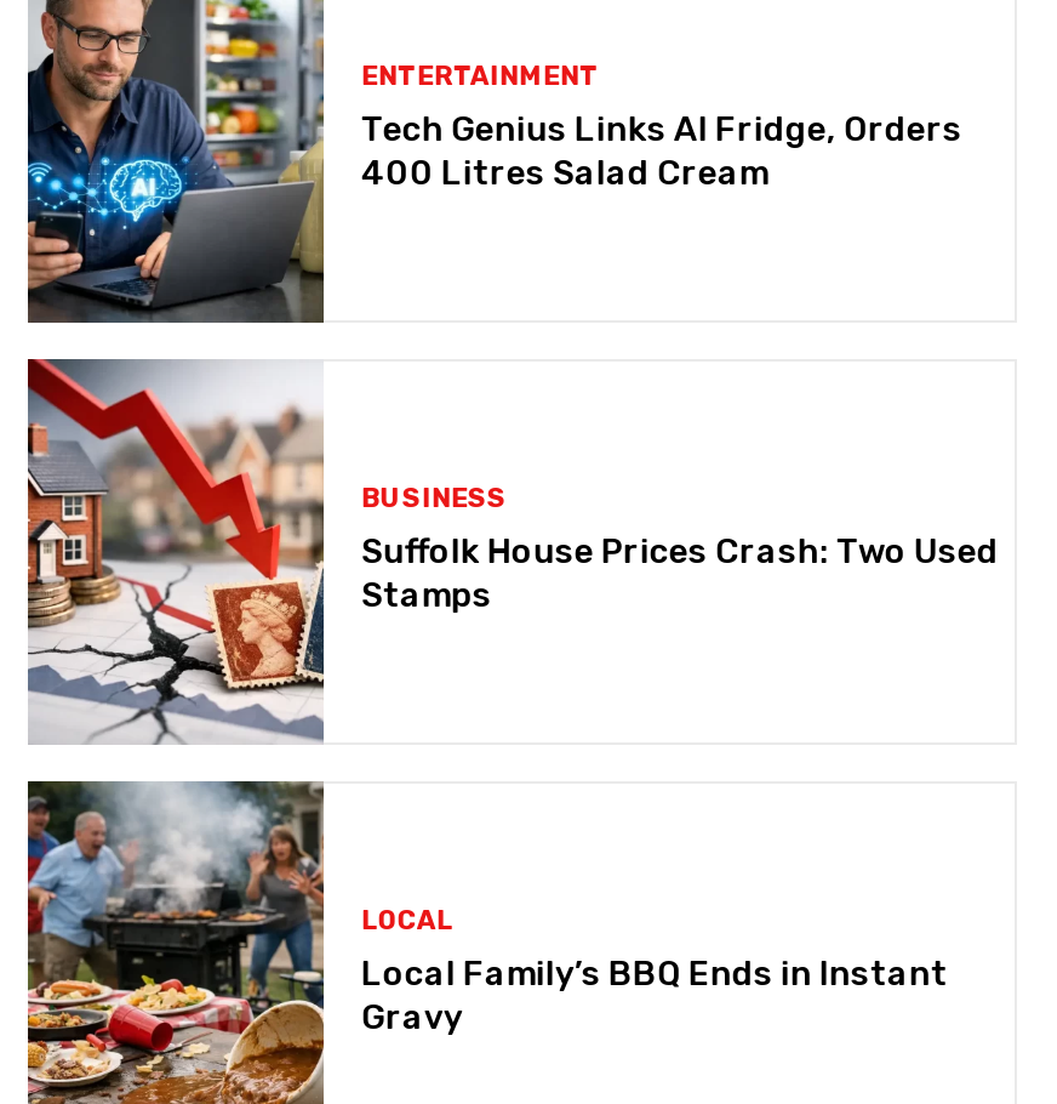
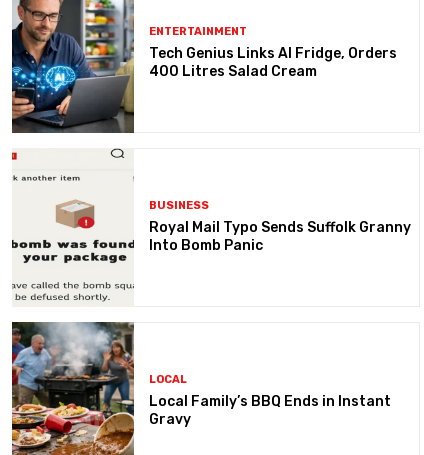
- [image]
- Suffolk House Prices Crash: Two Used
- Stamps
+ [image]
+ Royal Mail Typo Sends Suffolk Granny
+ Into Bomb Panic
